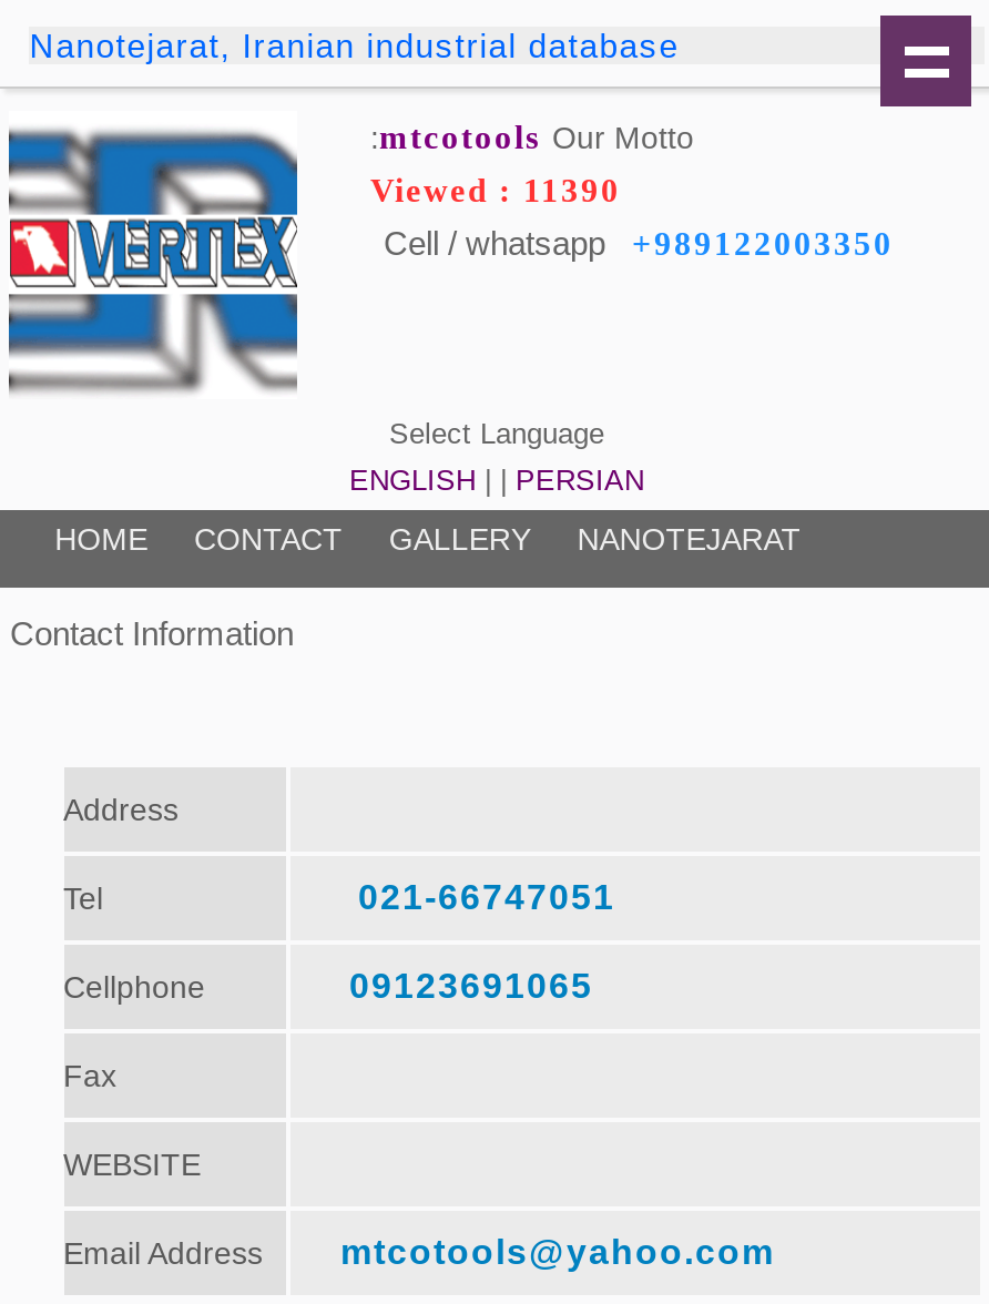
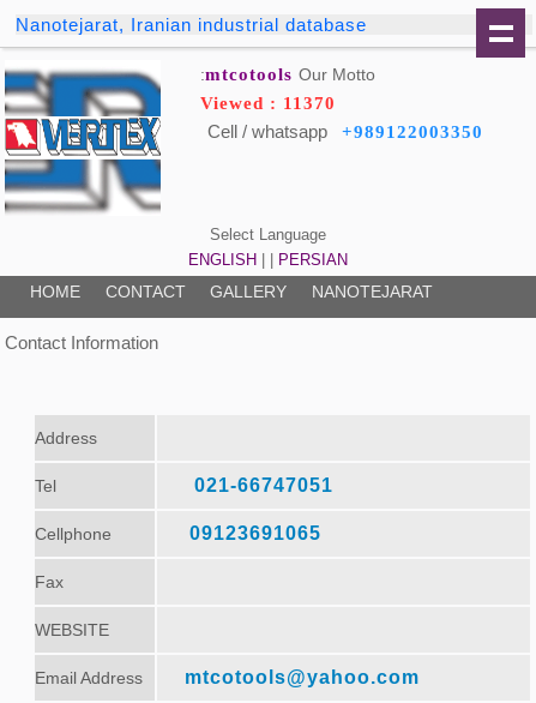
- Viewed : 11390
+ Viewed : 11370
